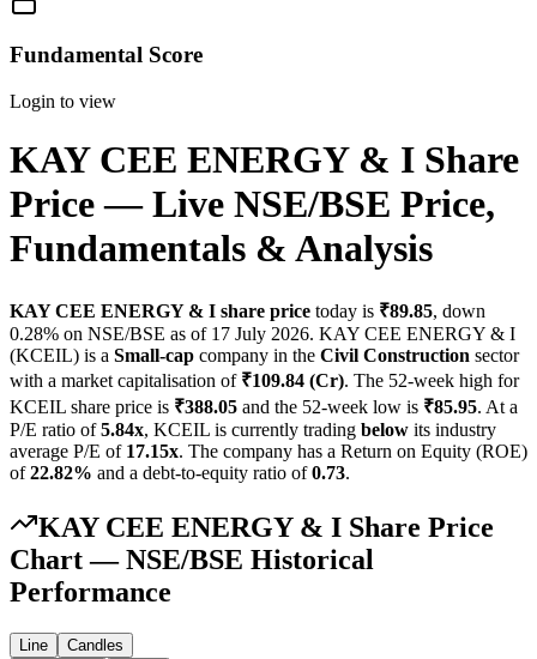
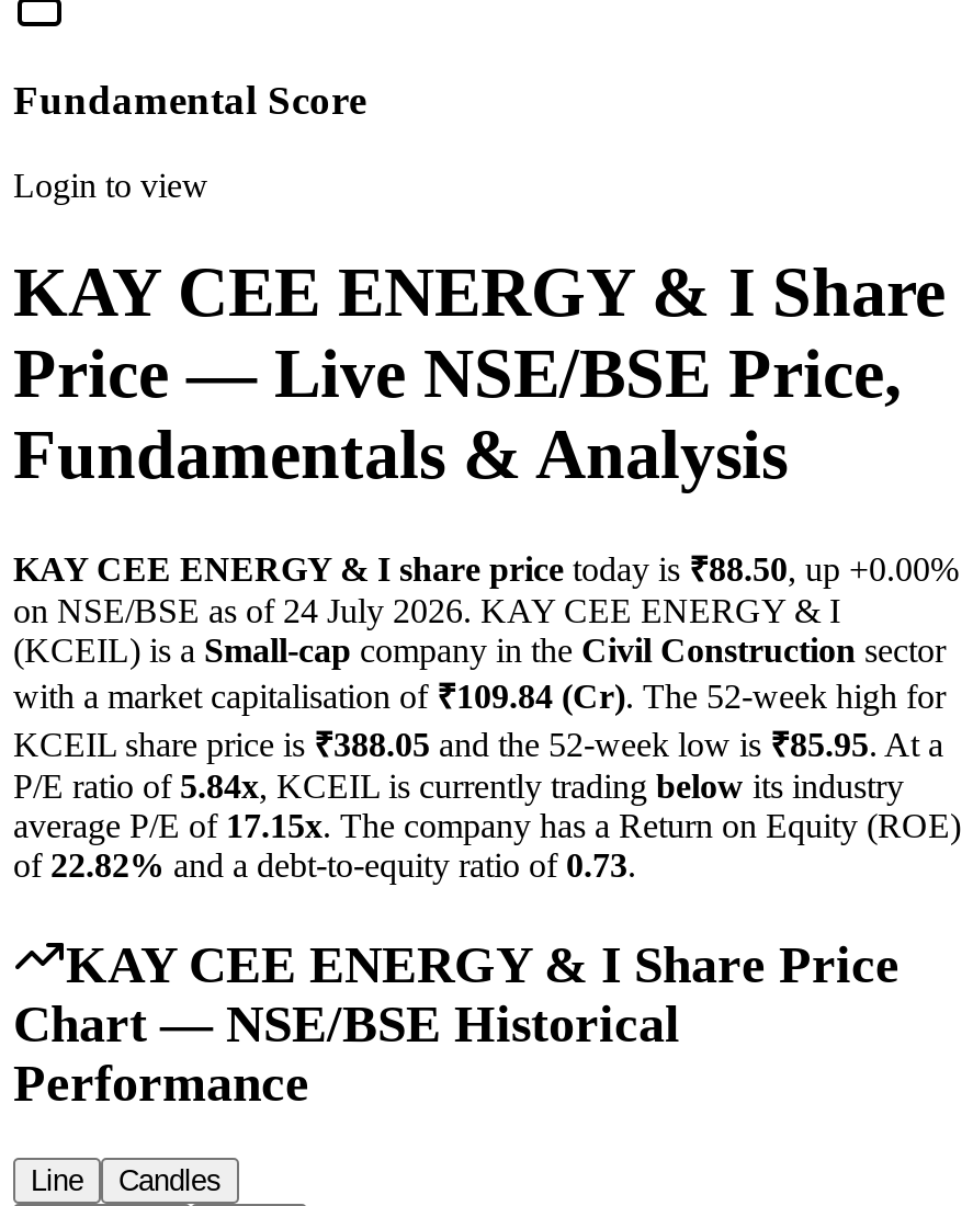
- KAY CEE ENERGY & I share price today is ₹89.85, down
- 0.28% on NSE/BSE as of 17 July 2026. KAY CEE ENERGY & I
+ KAY CEE ENERGY & I share price today is ₹88.50, up +0.00%
+ on NSE/BSE as of 24 July 2026. KAY CEE ENERGY & I
